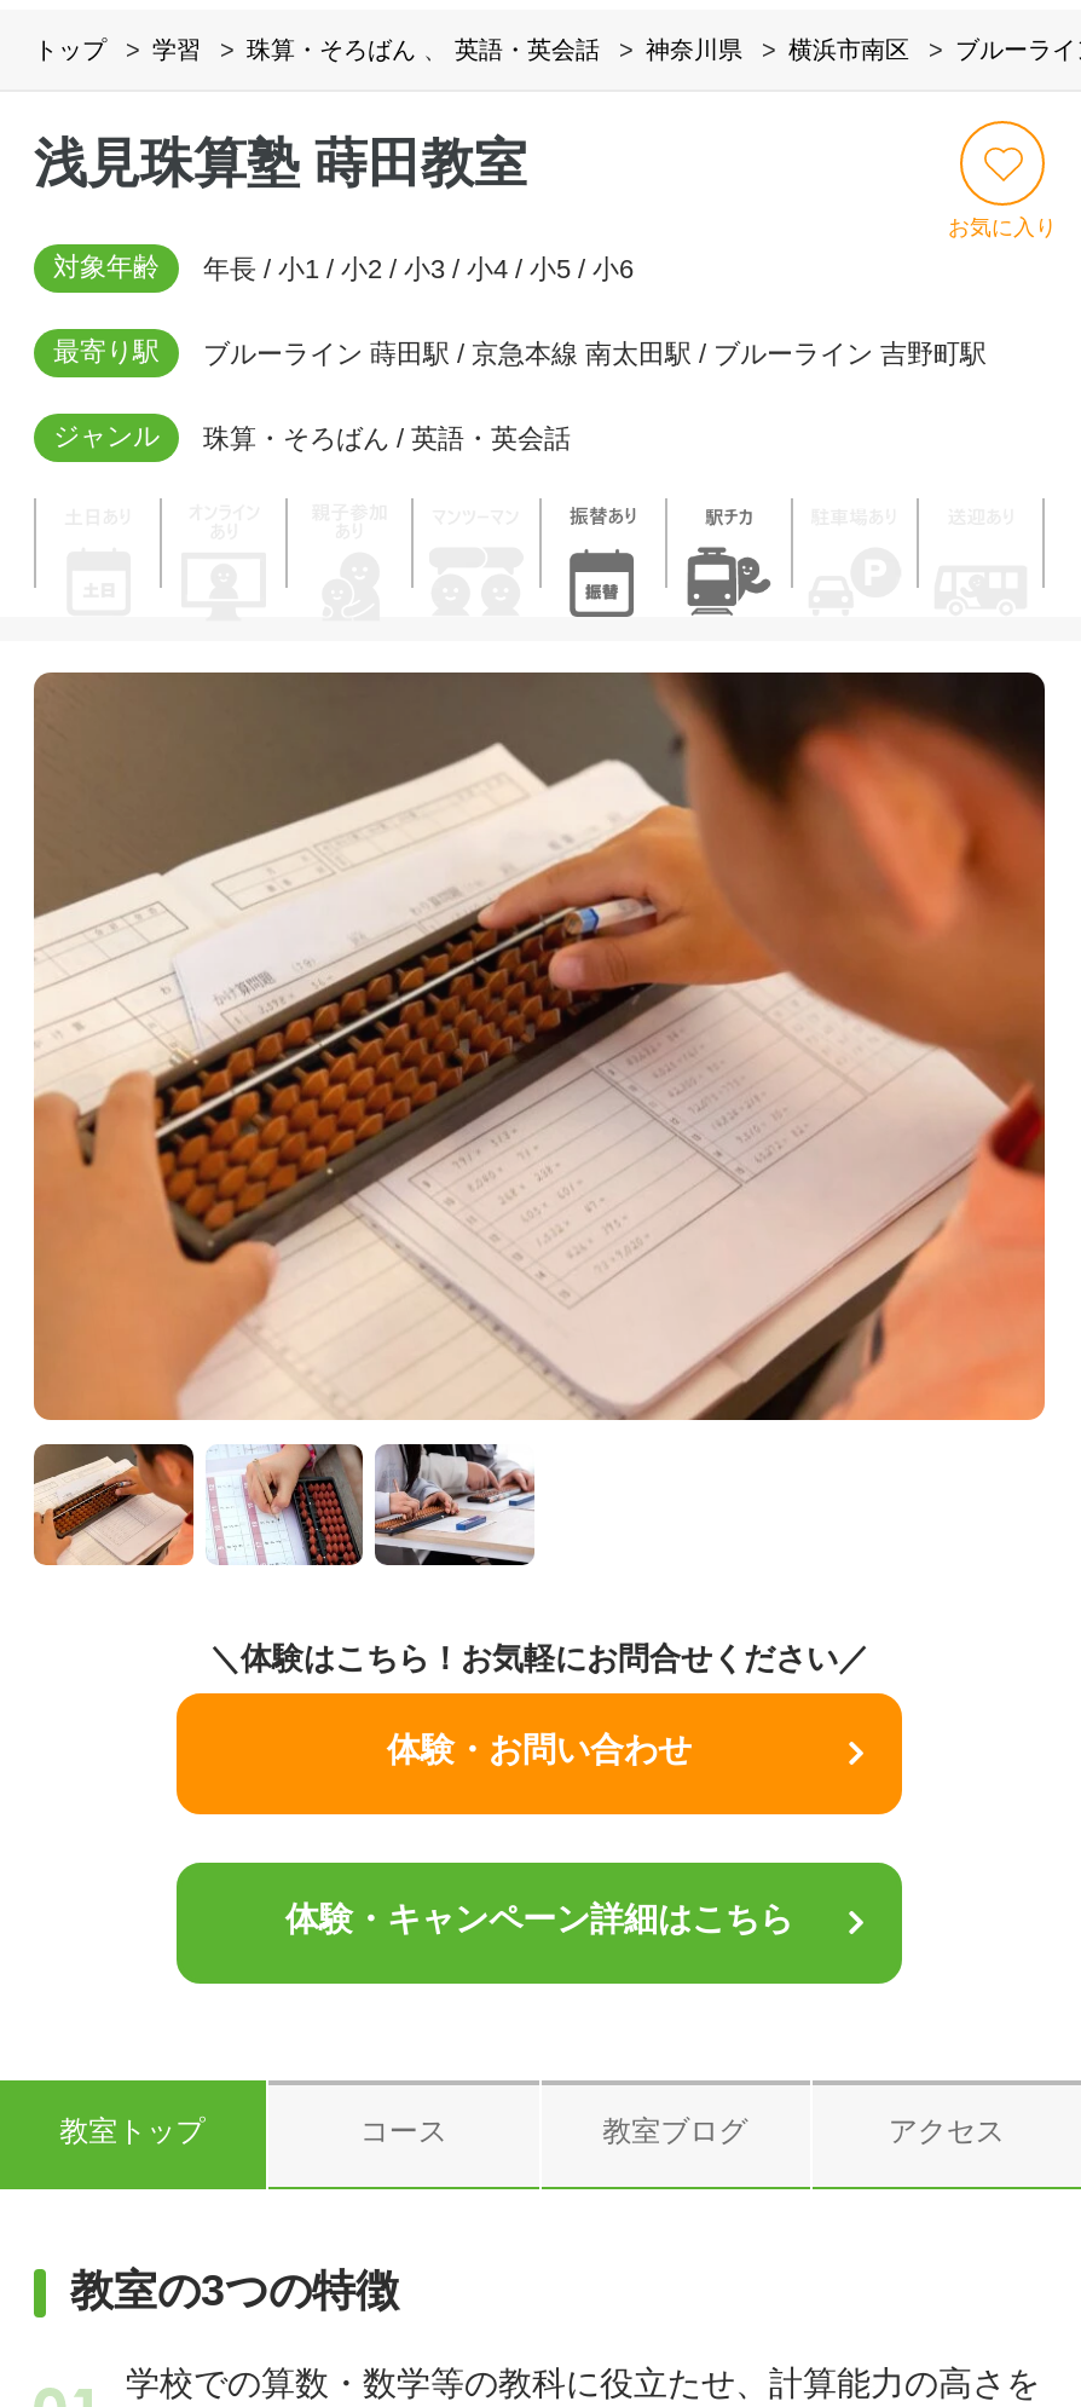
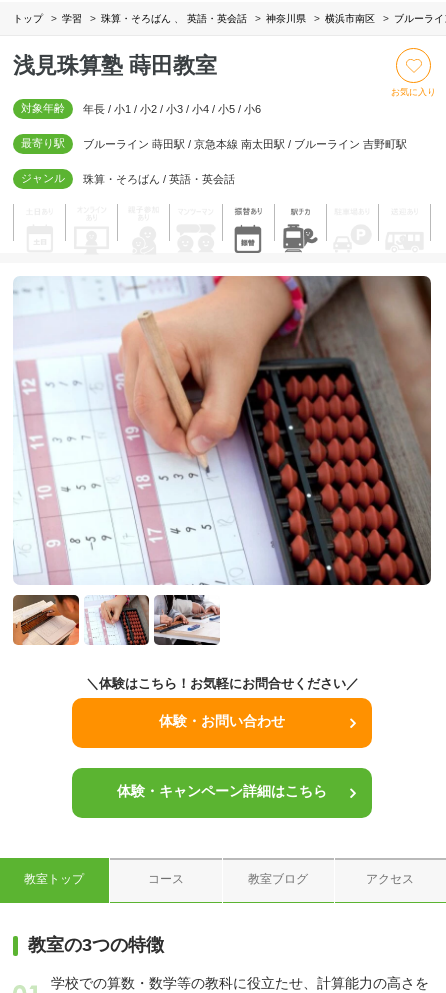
- [image]
+ [image]
